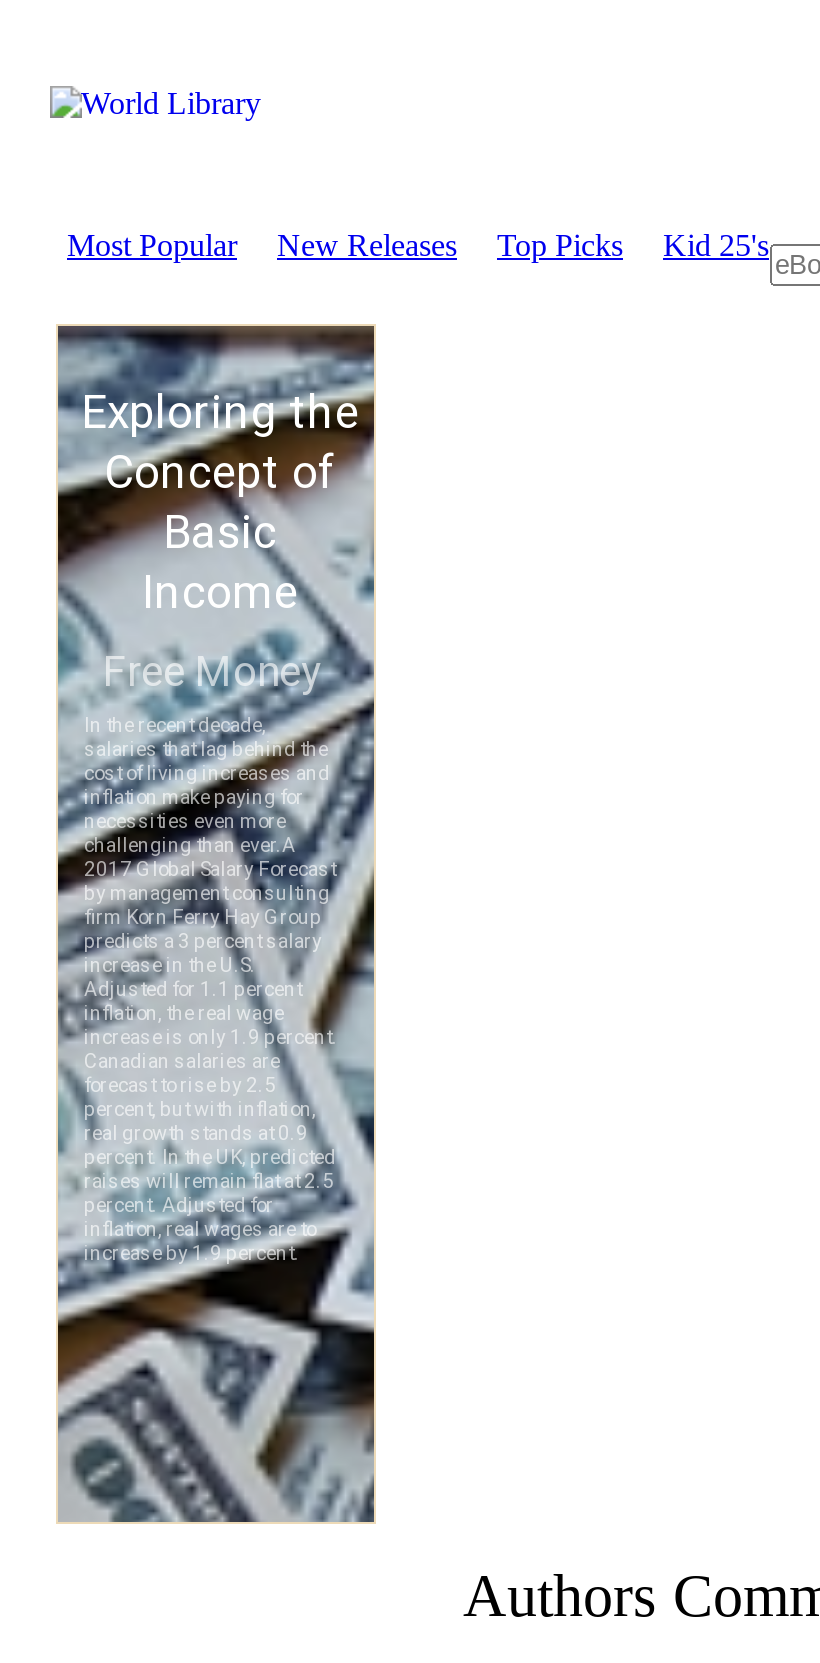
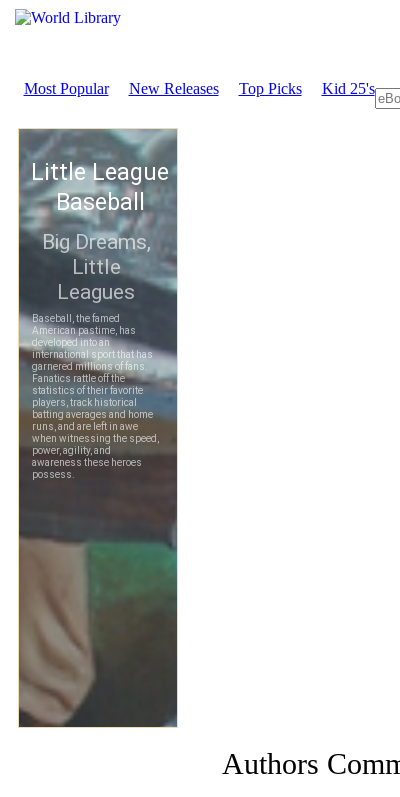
- [image]
+ [image]
